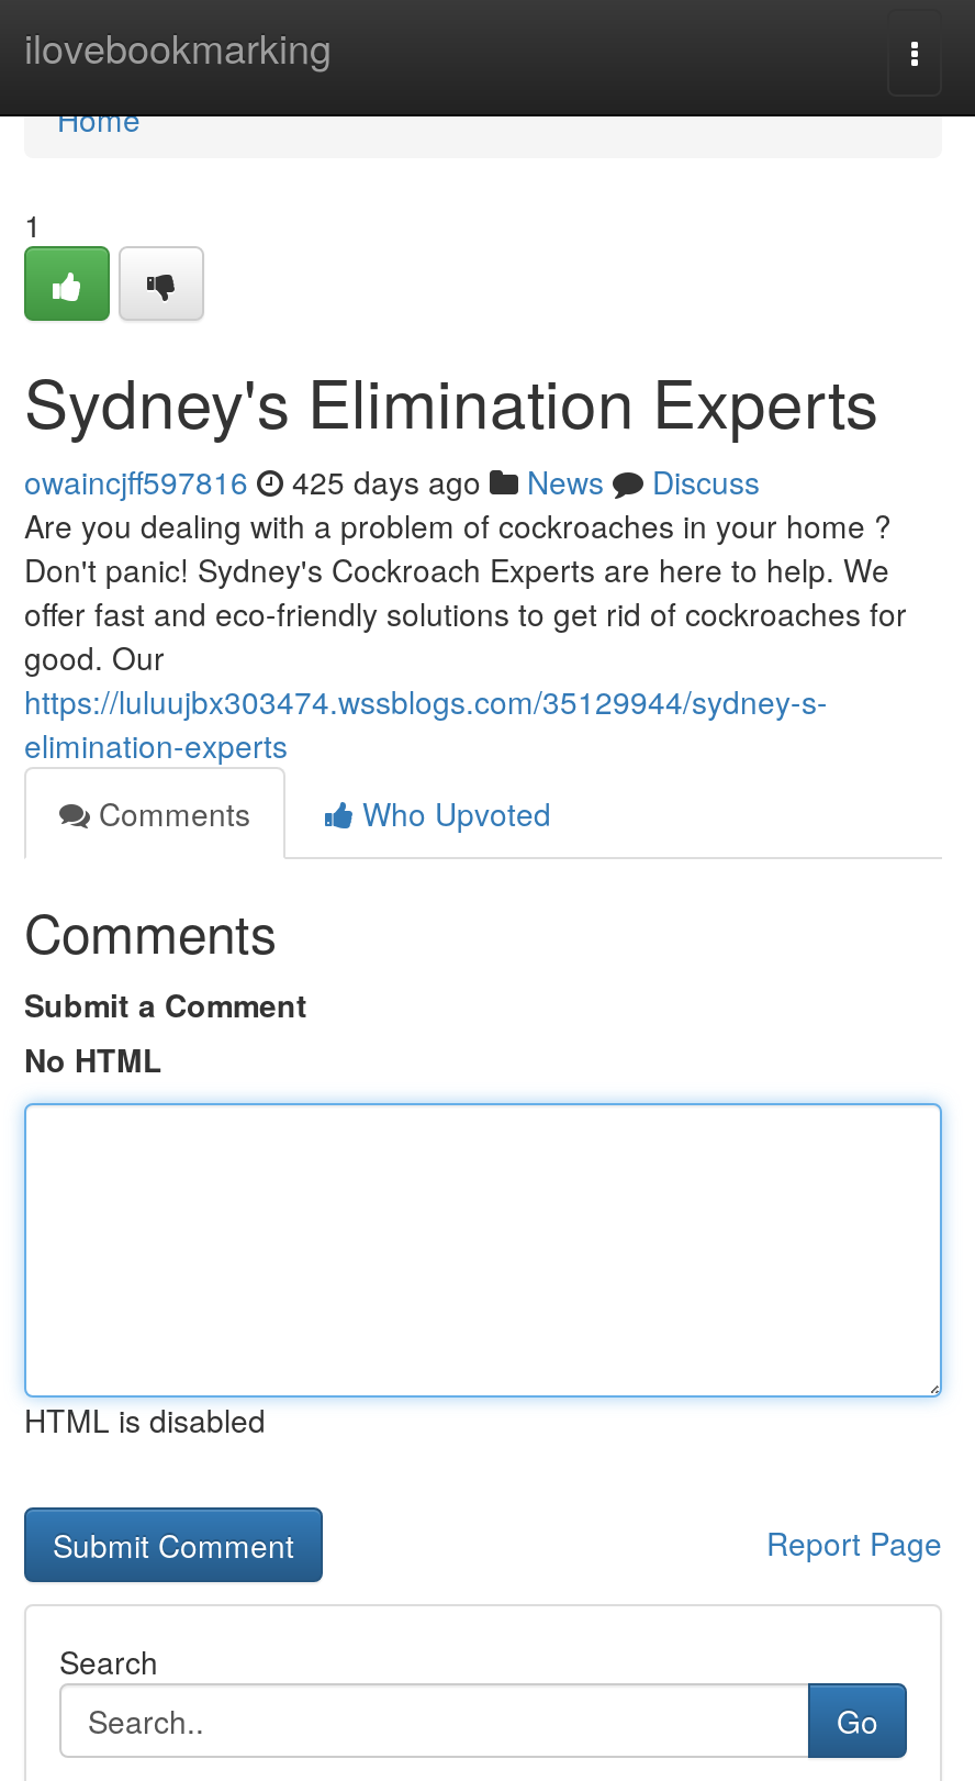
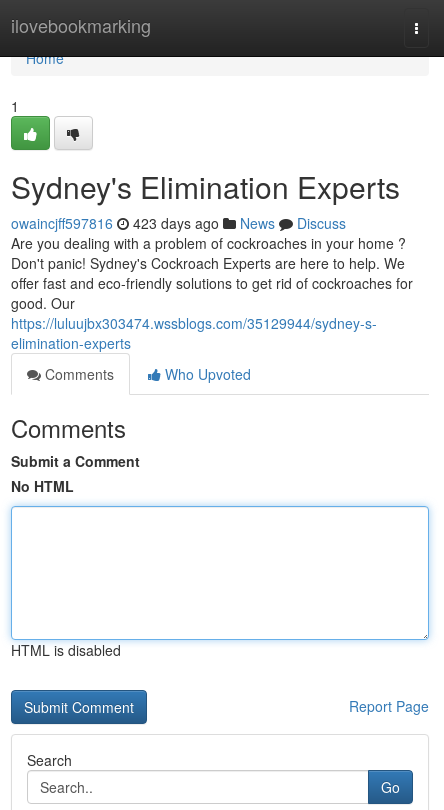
- owaincjff597816 425 days ago News Discuss
+ owaincjff597816 423 days ago News Discuss
